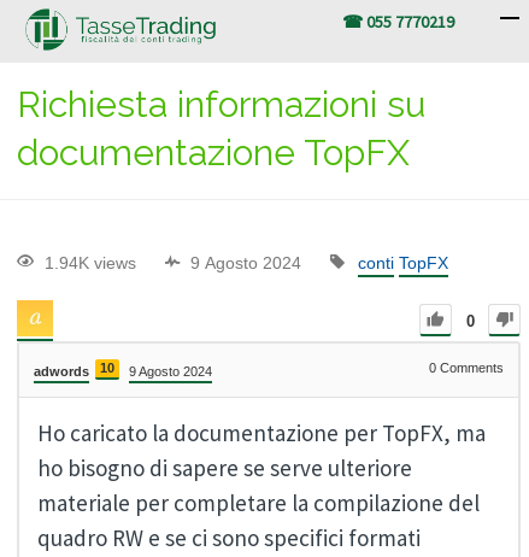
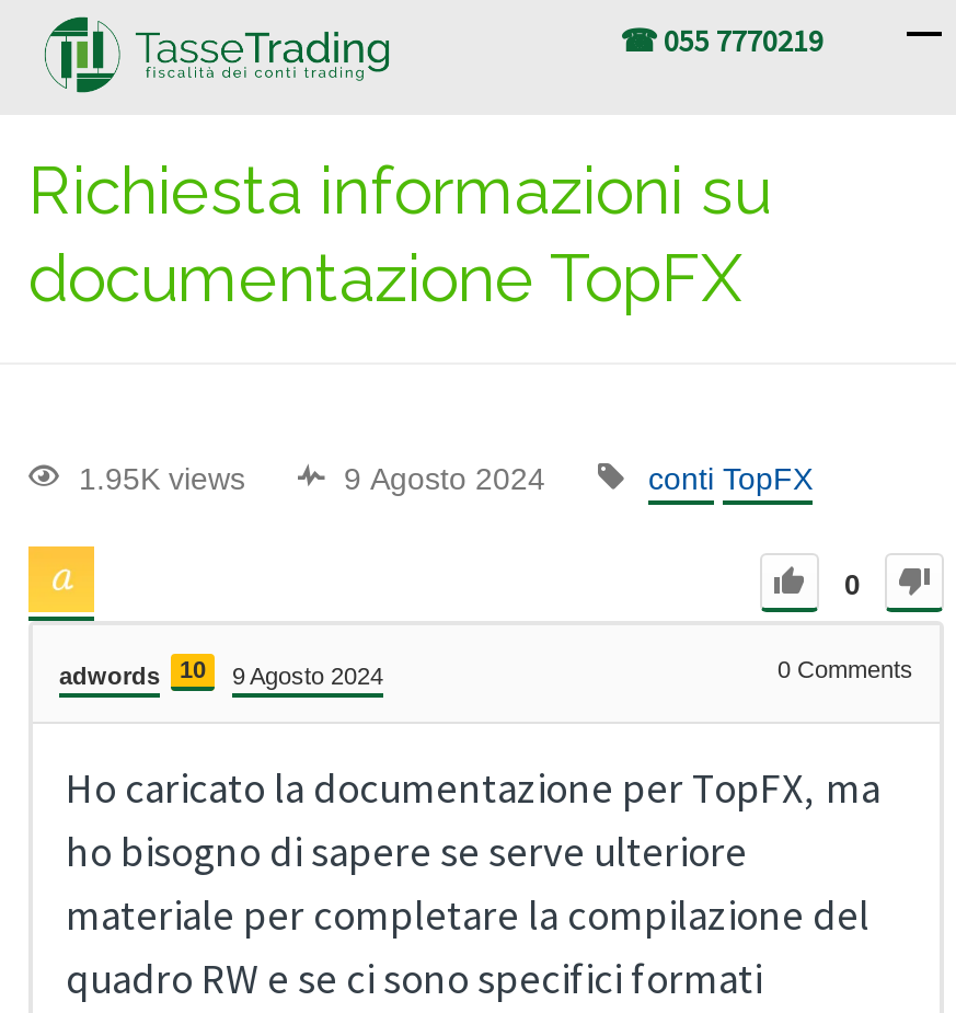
- 1.94K views
+ 1.95K views
